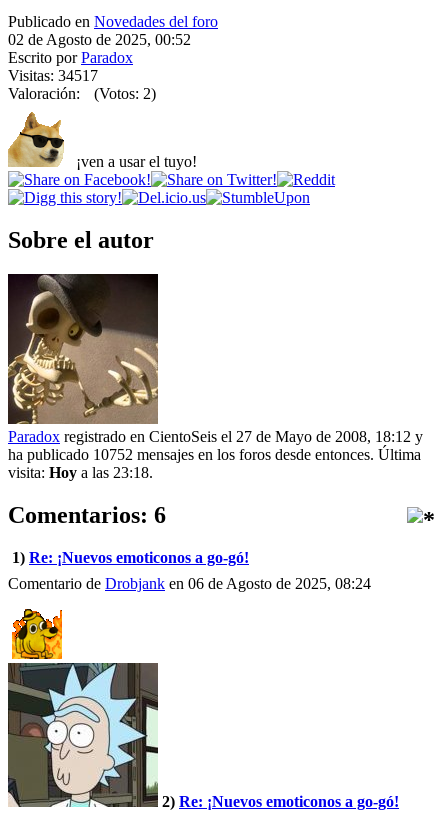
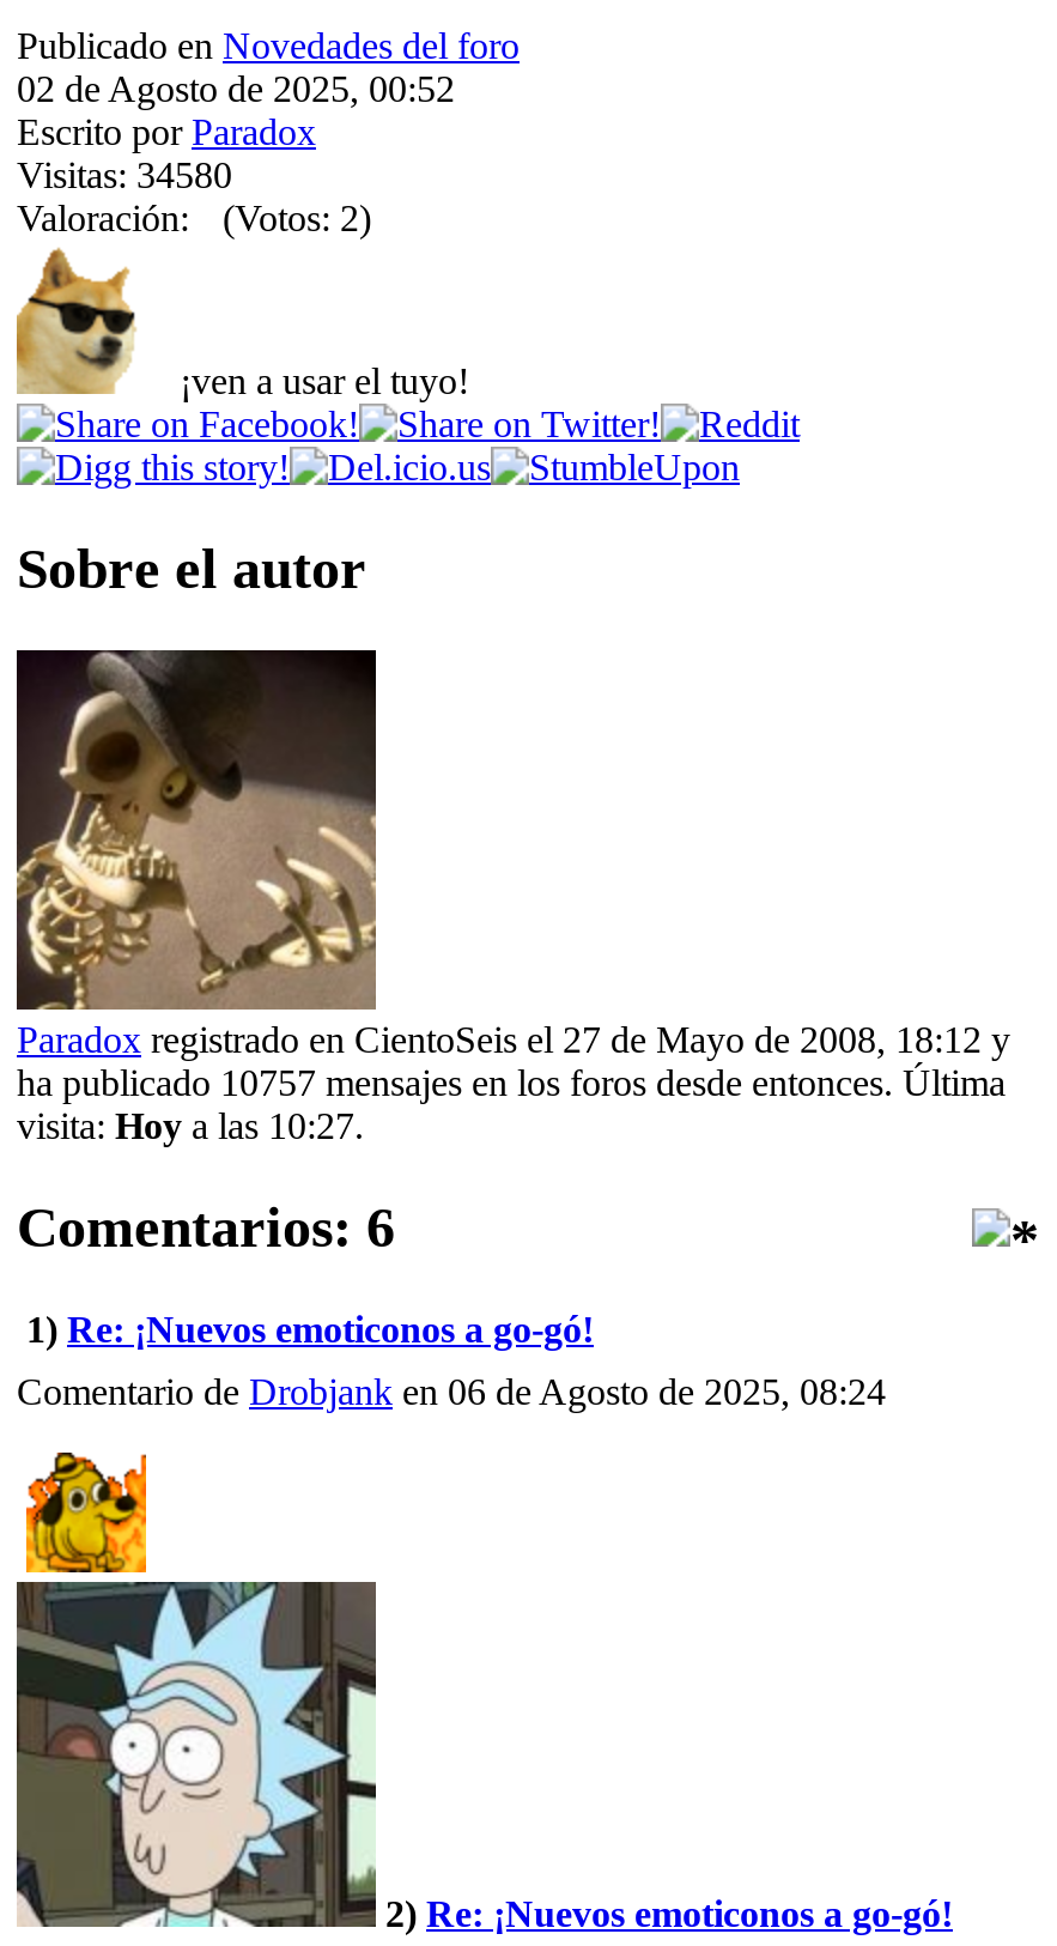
- Visitas: 34517
+ Visitas: 34580

- [image]
+ [image]

- ha publicado 10752 mensajes en los foros desde entonces. Última
+ ha publicado 10757 mensajes en los foros desde entonces. Última

- visita: Hoy a las 23:18.
+ visita: Hoy a las 10:27.
